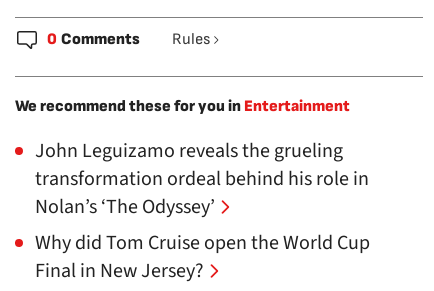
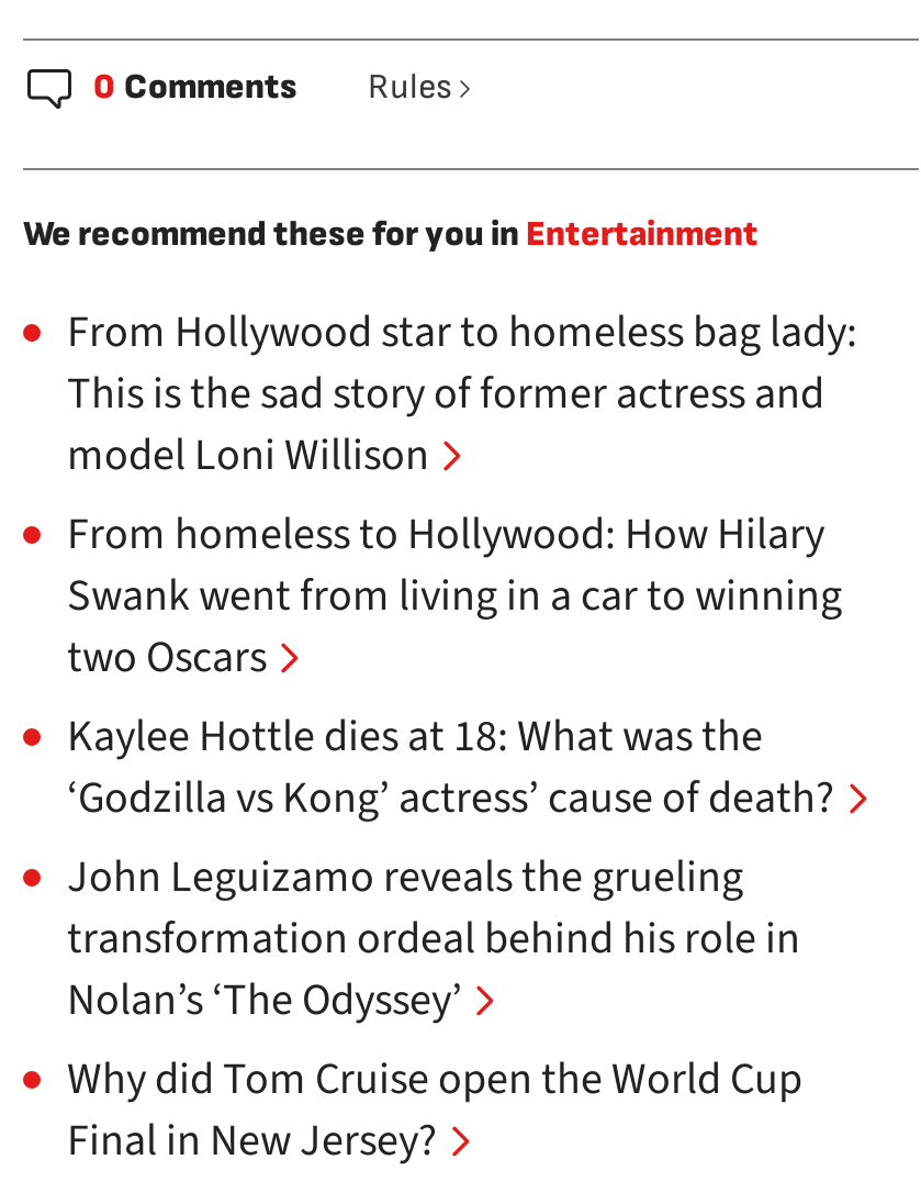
+ From Hollywood star to homeless bag lady:
+ This is the sad story of former actress and
+ model Loni Willison
+ From homeless to Hollywood: How Hilary
+ Swank went from living in a car to winning
+ two Oscars
+ Kaylee Hottle dies at 18: What was the
+ ‘Godzilla vs Kong’ actress’ cause of death?
